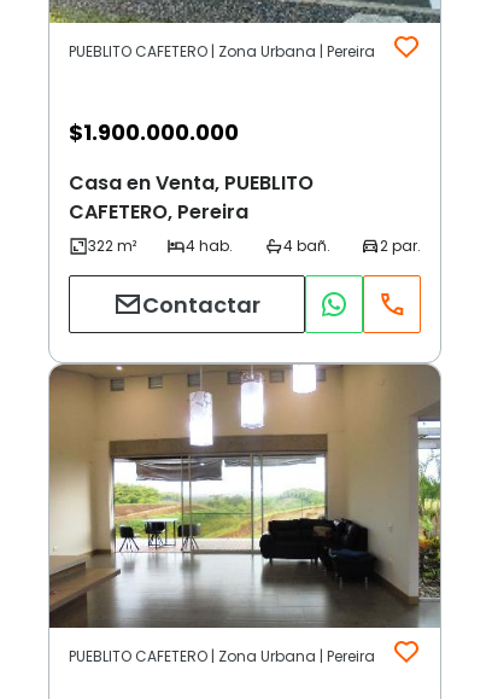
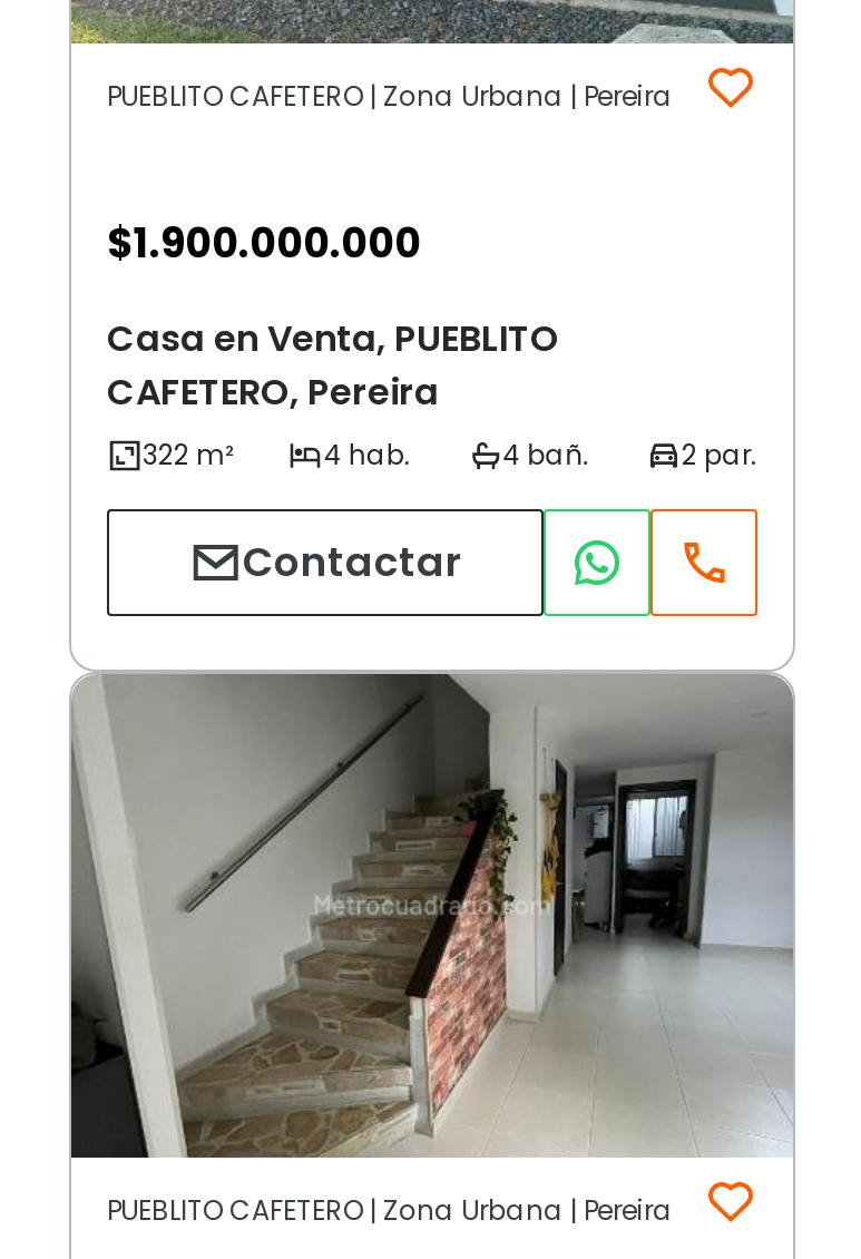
- [image]
+ [image]
